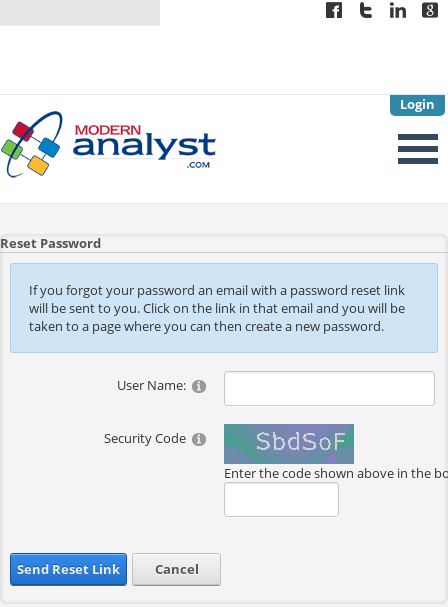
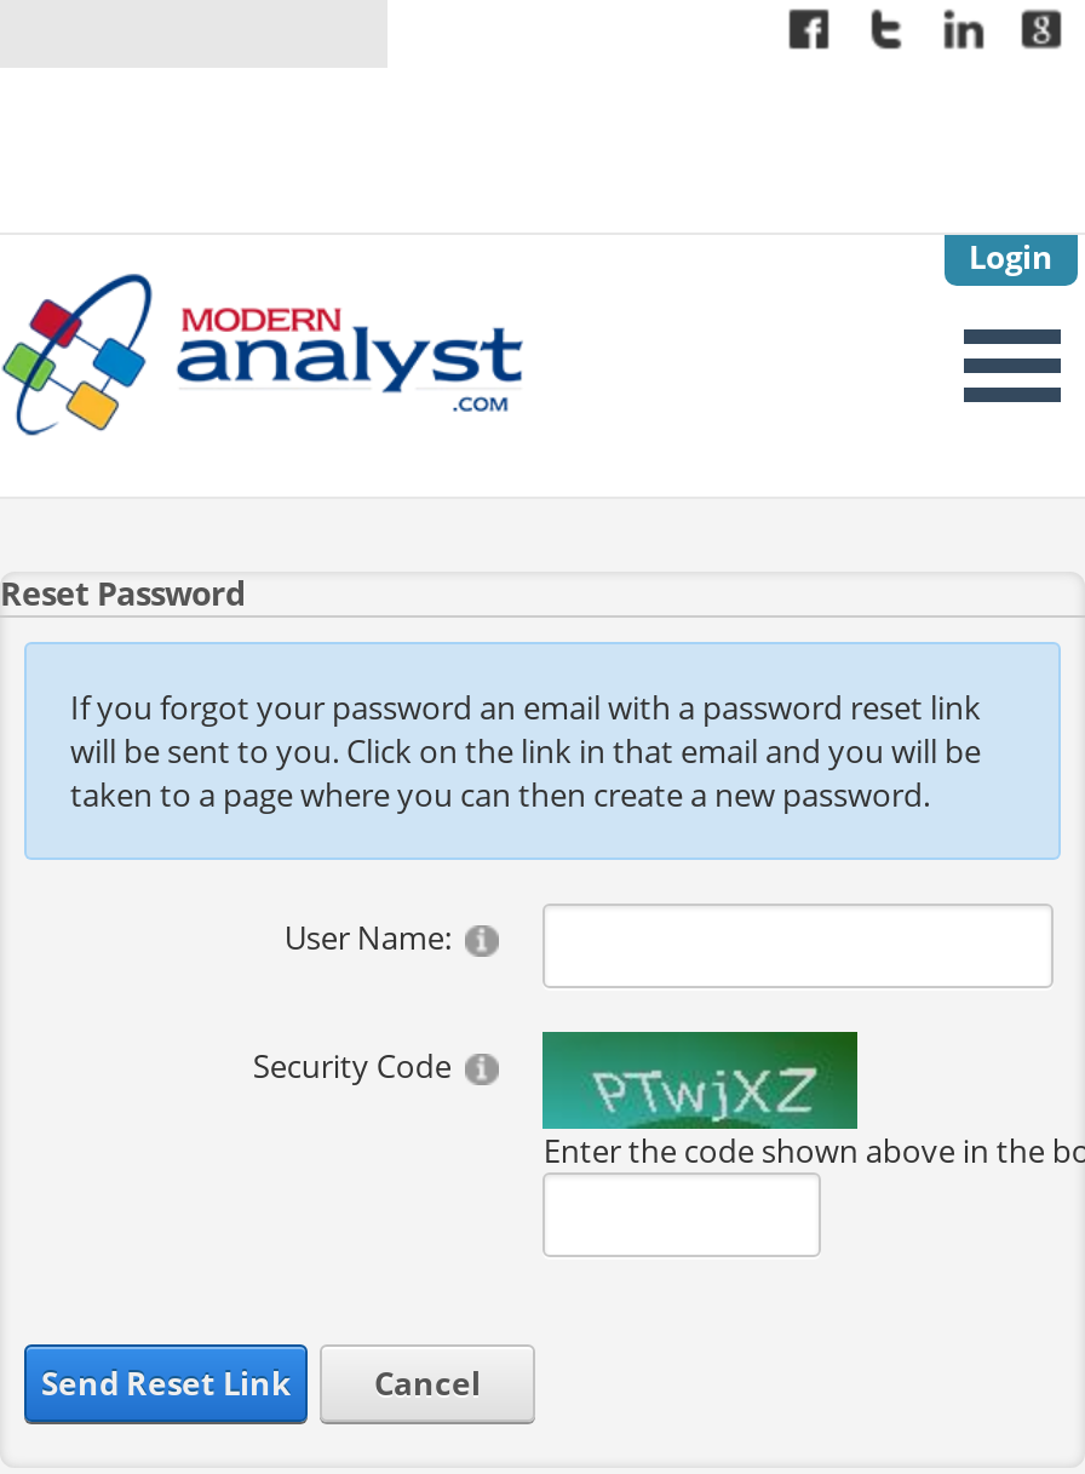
- [image]
+ [image]
